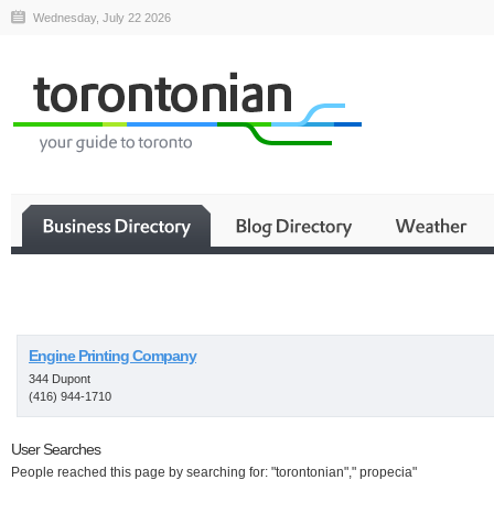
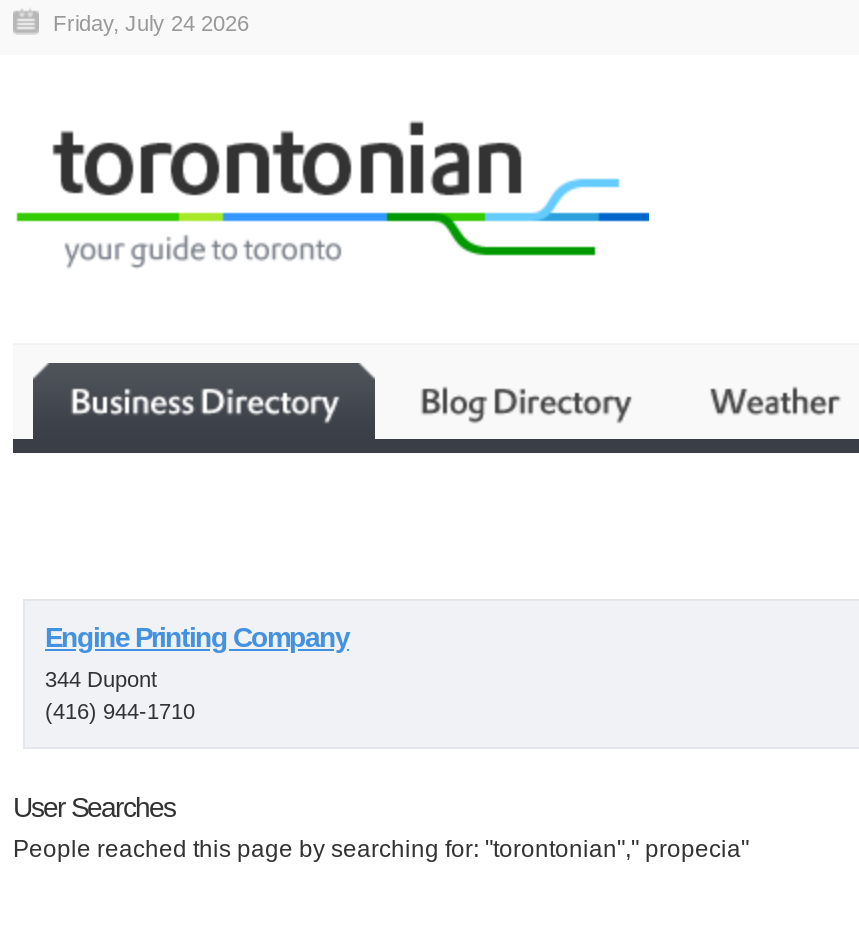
- Wednesday, July 22 2026
+ Friday, July 24 2026
